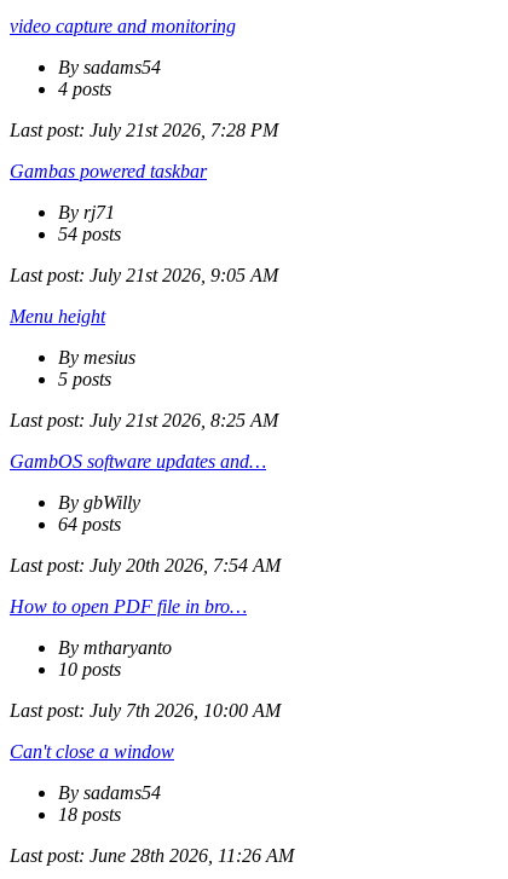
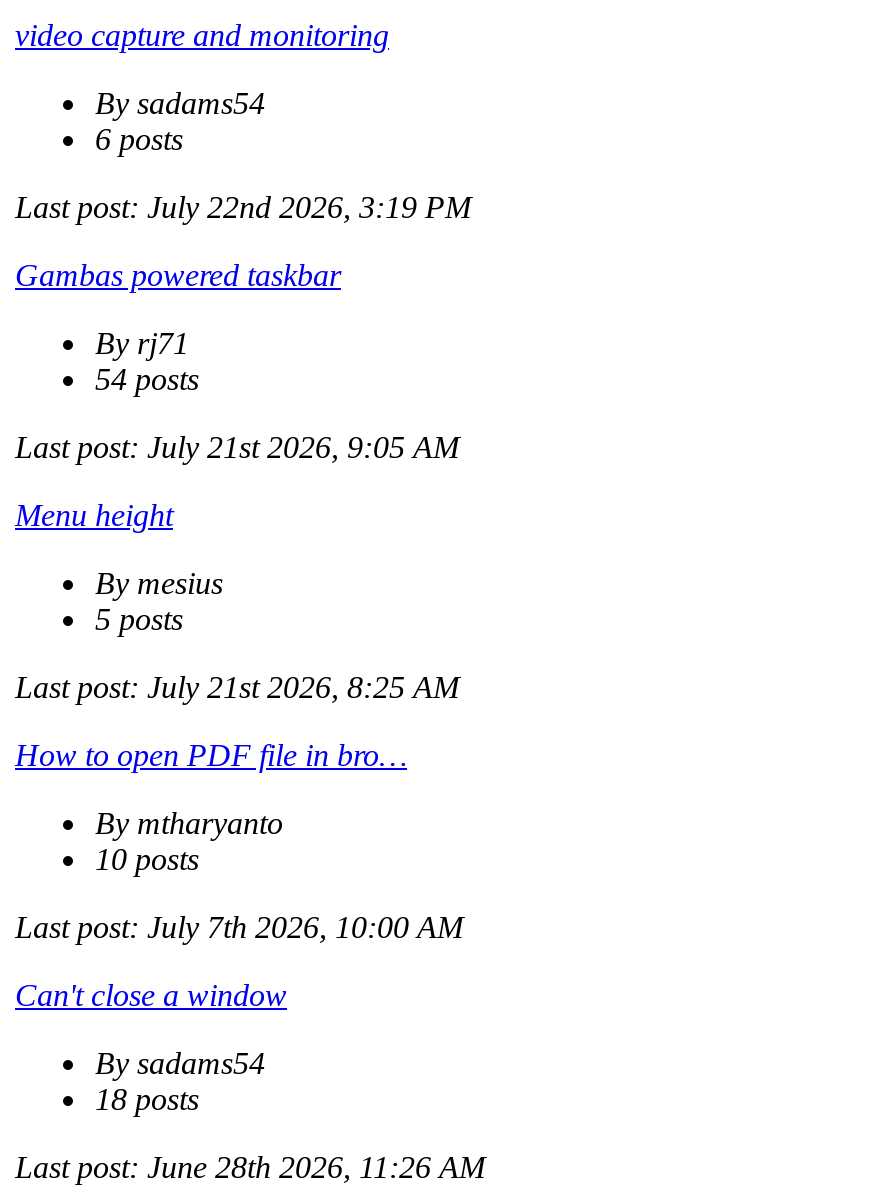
- 4 posts
+ 6 posts

- Last post: July 21st 2026, 7:28 PM
+ Last post: July 22nd 2026, 3:19 PM

- GambOS software updates and…
- By gbWilly
- 64 posts
- Last post: July 20th 2026, 7:54 AM
